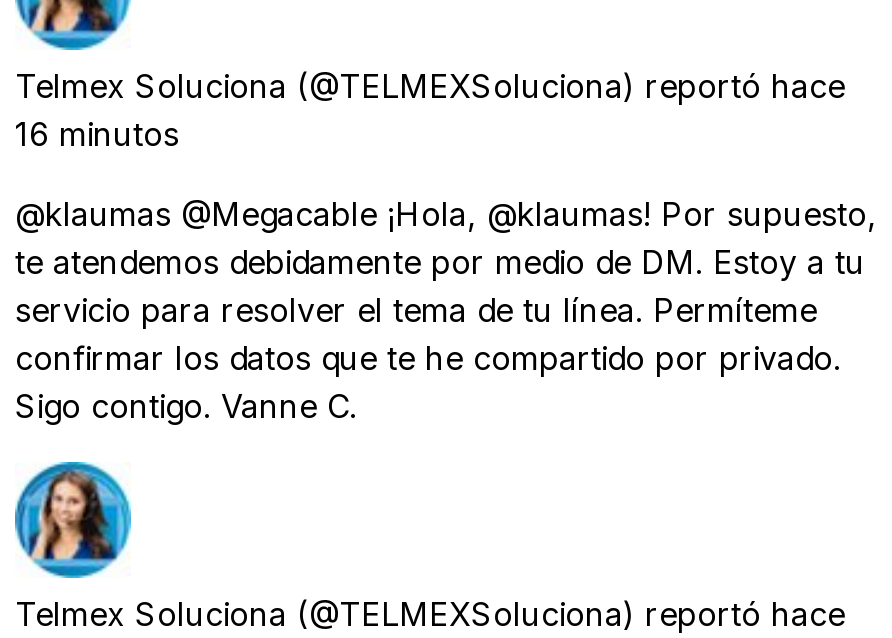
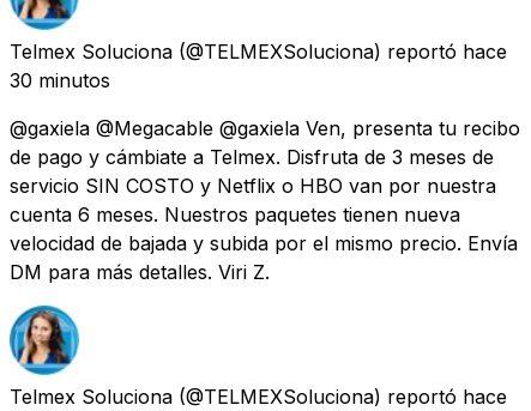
- 16 minutos
+ 30 minutos

- @klaumas @Megacable ¡Hola, @klaumas! Por supuesto,
- te atendemos debidamente por medio de DM. Estoy a tu
- servicio para resolver el tema de tu línea. Permíteme
- confirmar los datos que te he compartido por privado.
- Sigo contigo. Vanne C.
+ @gaxiela @Megacable @gaxiela Ven, presenta tu recibo
+ de pago y cámbiate a Telmex. Disfruta de 3 meses de
+ servicio SIN COSTO y Netflix o HBO van por nuestra
+ cuenta 6 meses. Nuestros paquetes tienen nueva
+ velocidad de bajada y subida por el mismo precio. Envía
+ DM para más detalles. Viri Z.
